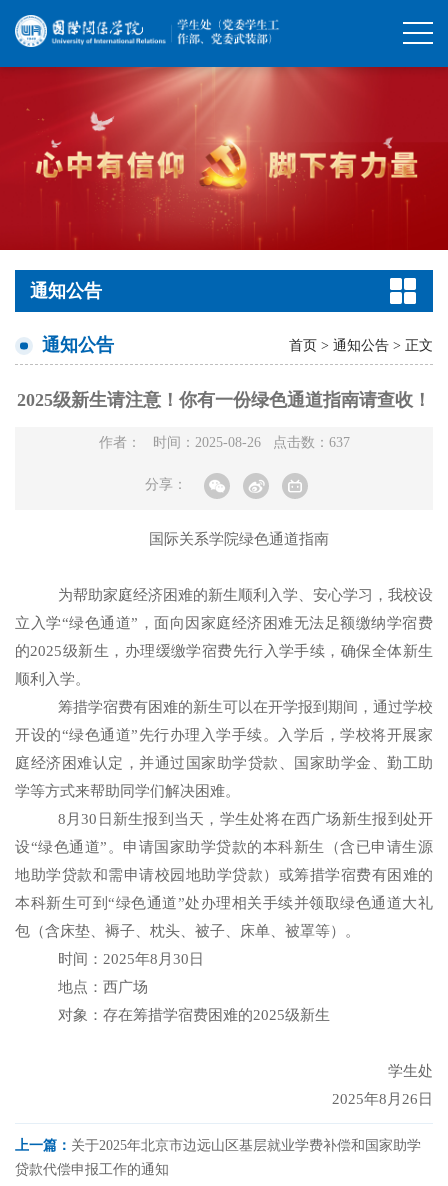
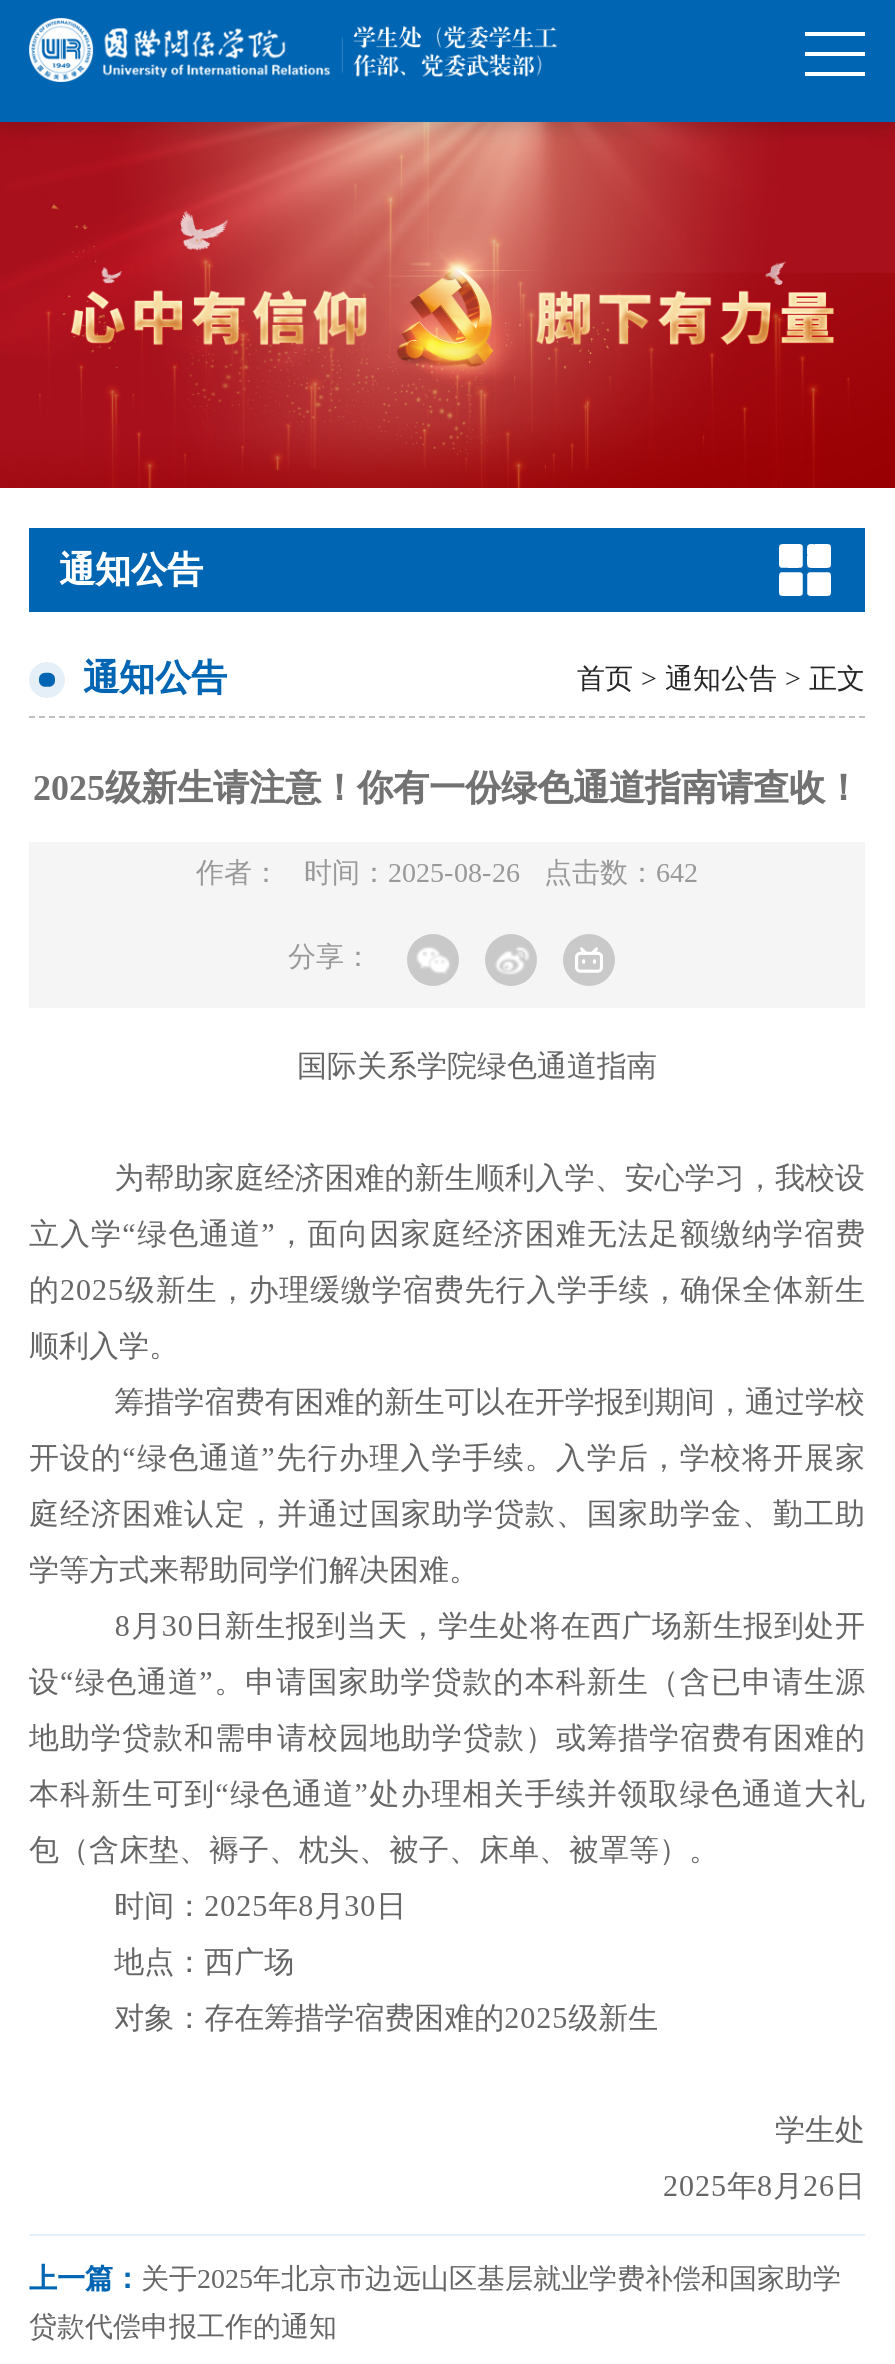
- 作者： 时间：2025-08-26 点击数：637
+ 作者： 时间：2025-08-26 点击数：642
